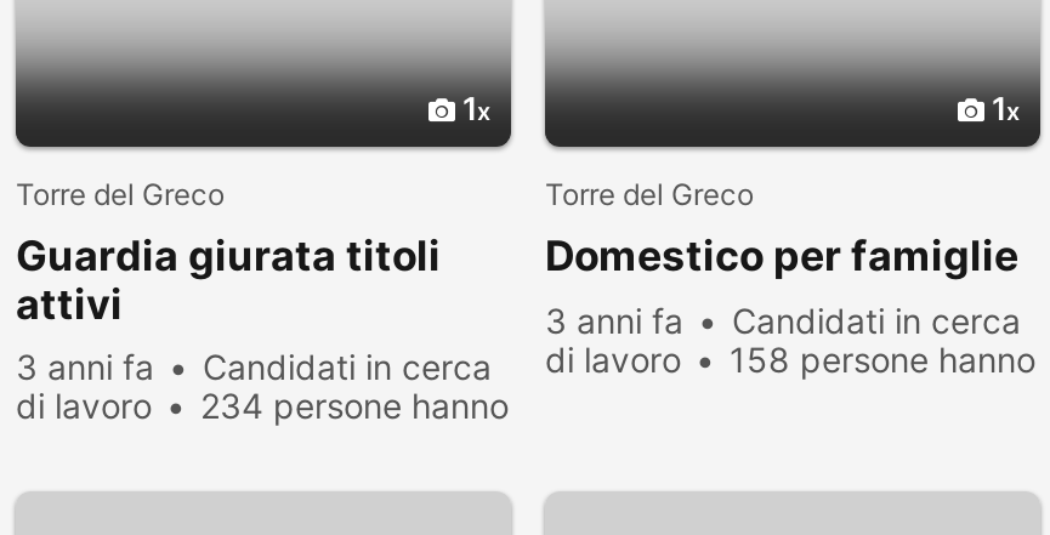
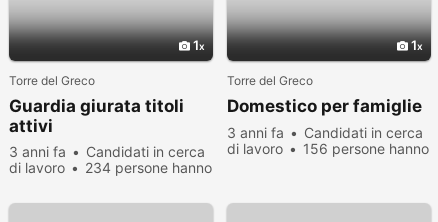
- 158 persone hanno
+ 156 persone hanno
